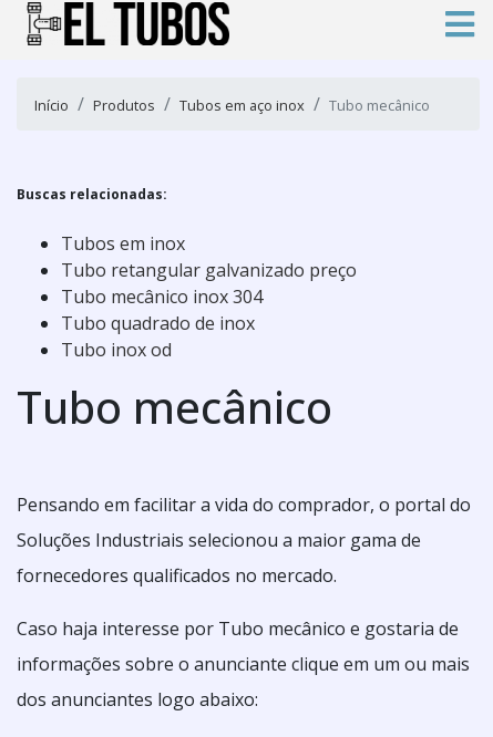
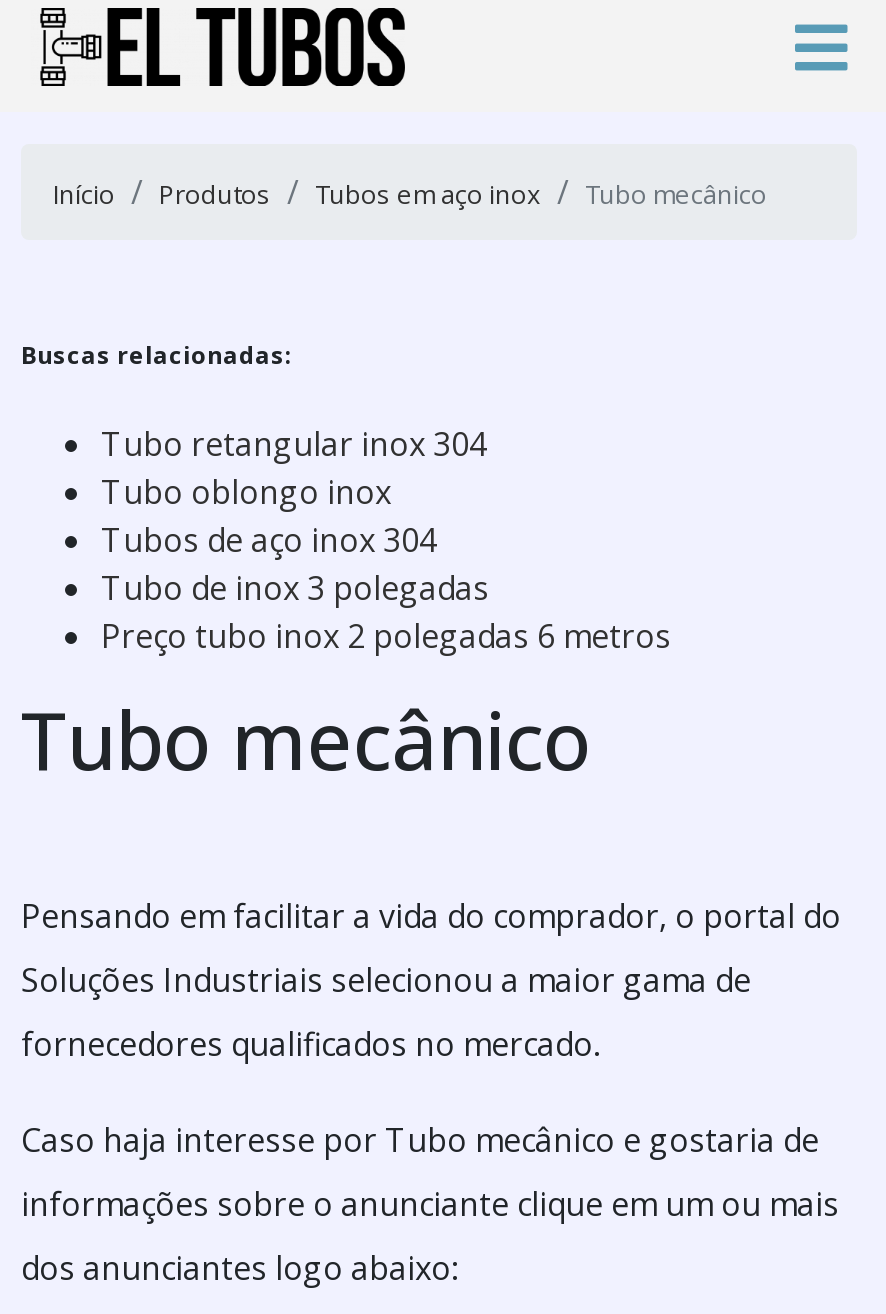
- Tubos em inox
- Tubo retangular galvanizado preço
- Tubo mecânico inox 304
- Tubo quadrado de inox
- Tubo inox od
+ Tubo retangular inox 304
+ Tubo oblongo inox
+ Tubos de aço inox 304
+ Tubo de inox 3 polegadas
+ Preço tubo inox 2 polegadas 6 metros
